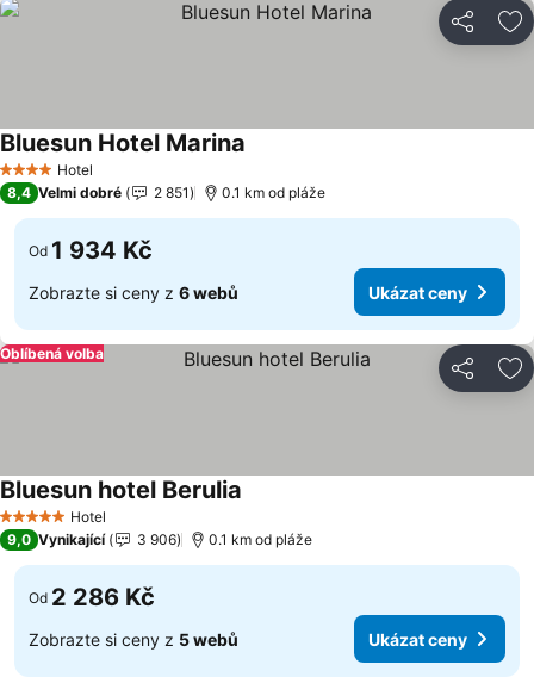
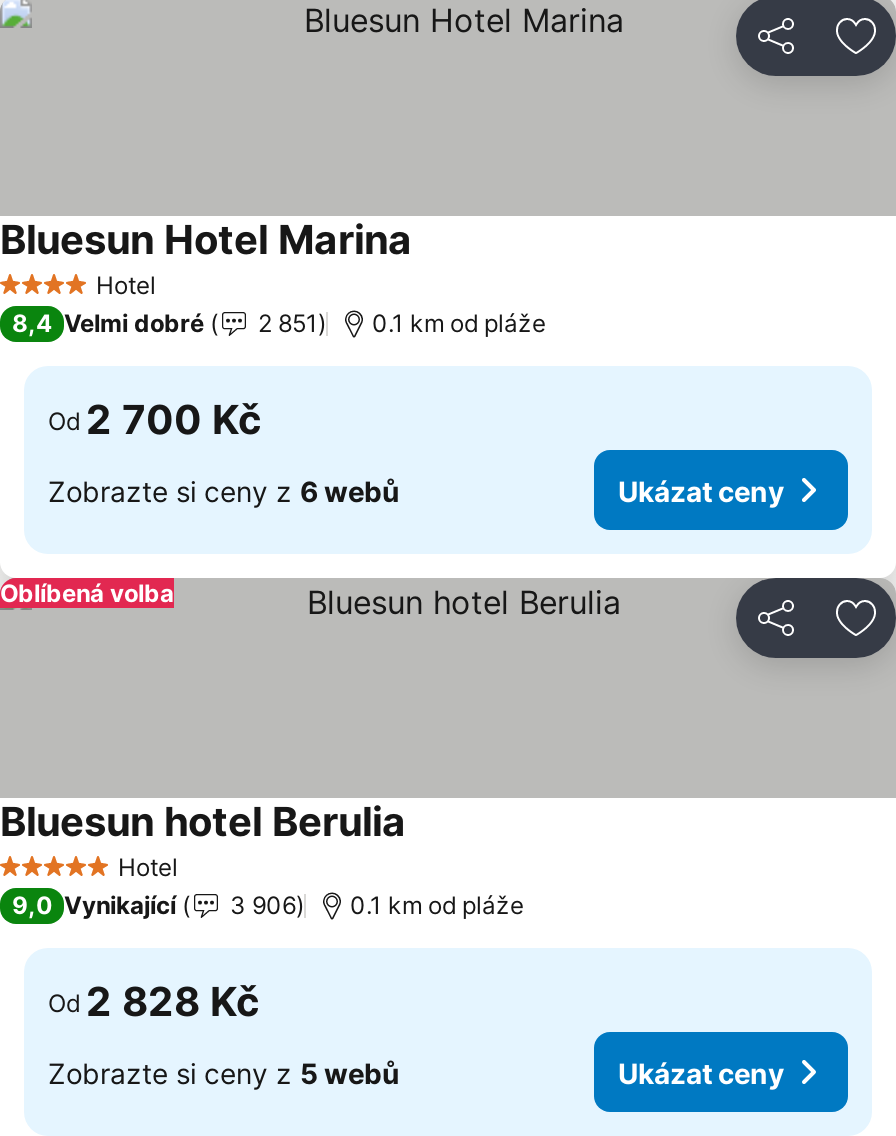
- Od 1 934 Kč
+ Od 2 700 Kč

- Od 2 286 Kč
+ Od 2 828 Kč
